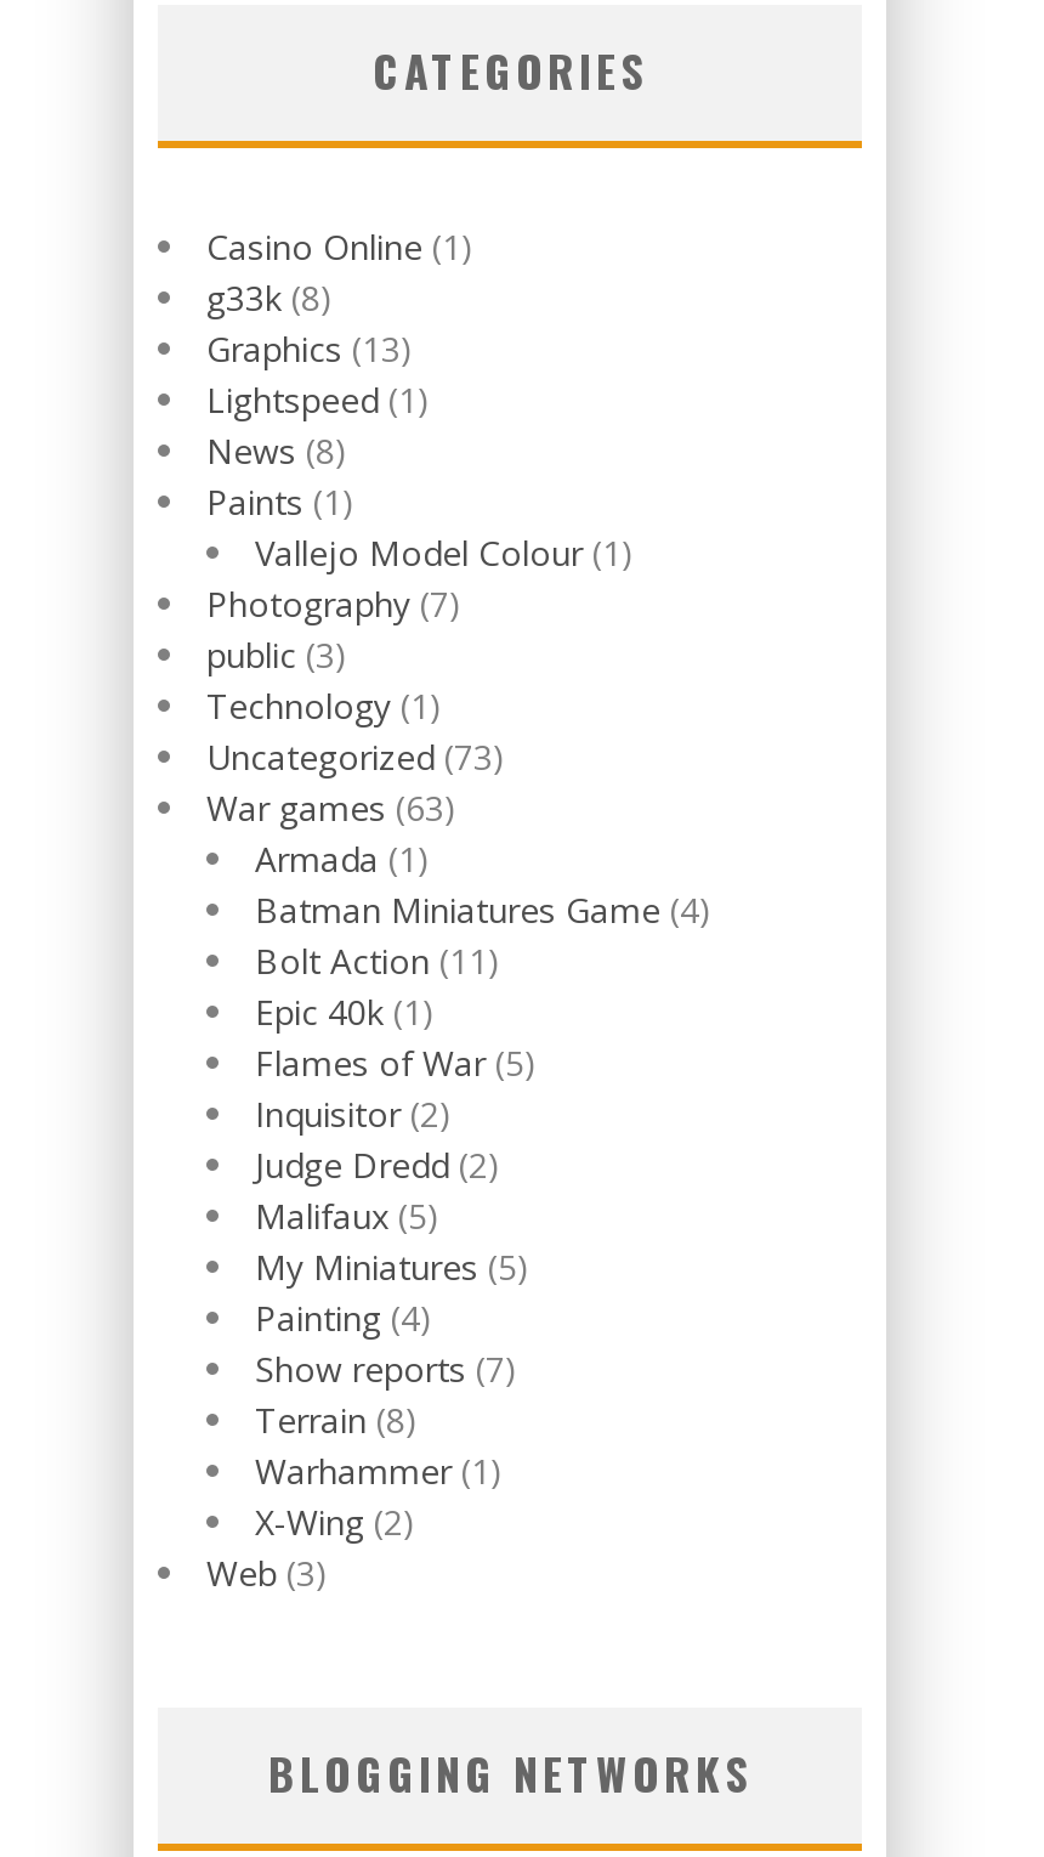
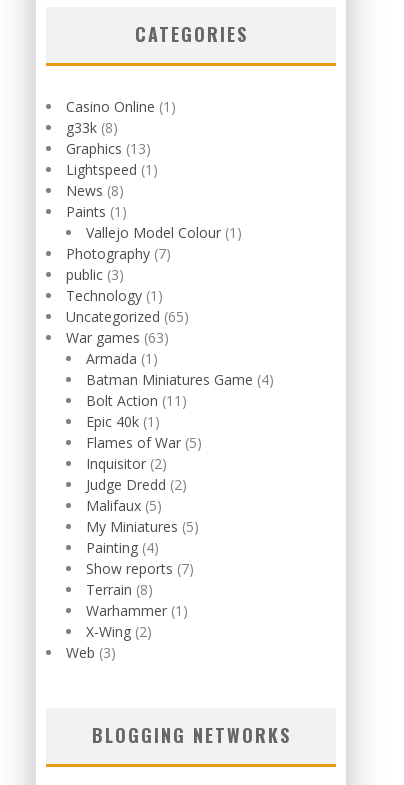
- Uncategorized (73)
+ Uncategorized (65)
